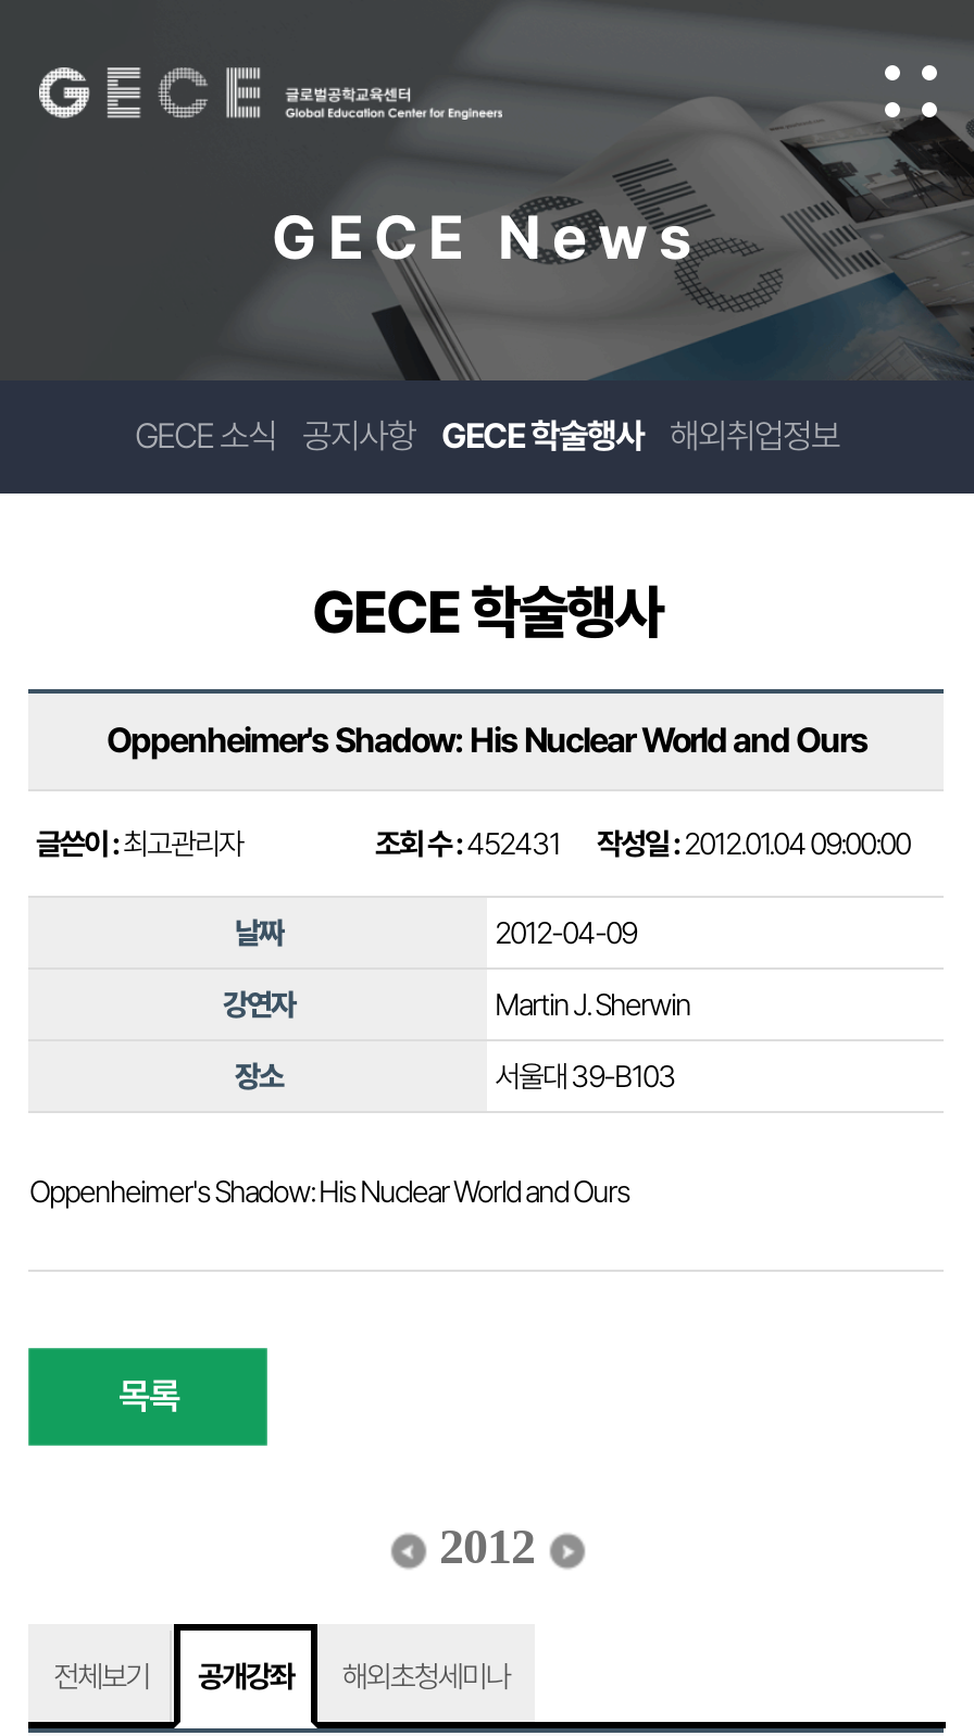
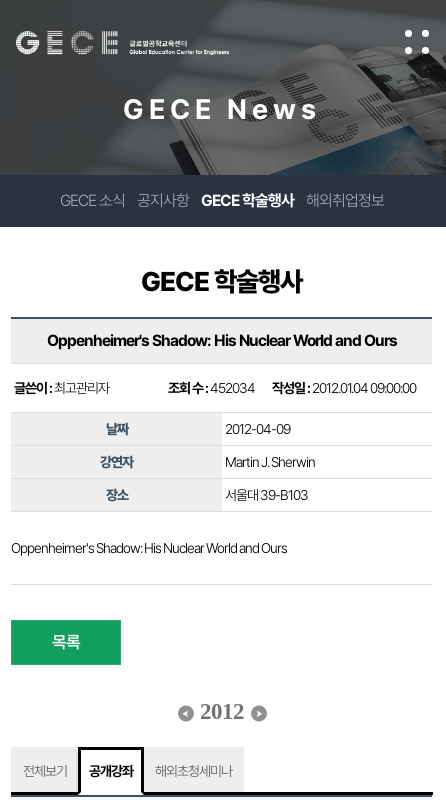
- 조회 수 :452431 작성일 : 2012.01.04 09:00:00
+ 조회 수 :452034 작성일 : 2012.01.04 09:00:00
